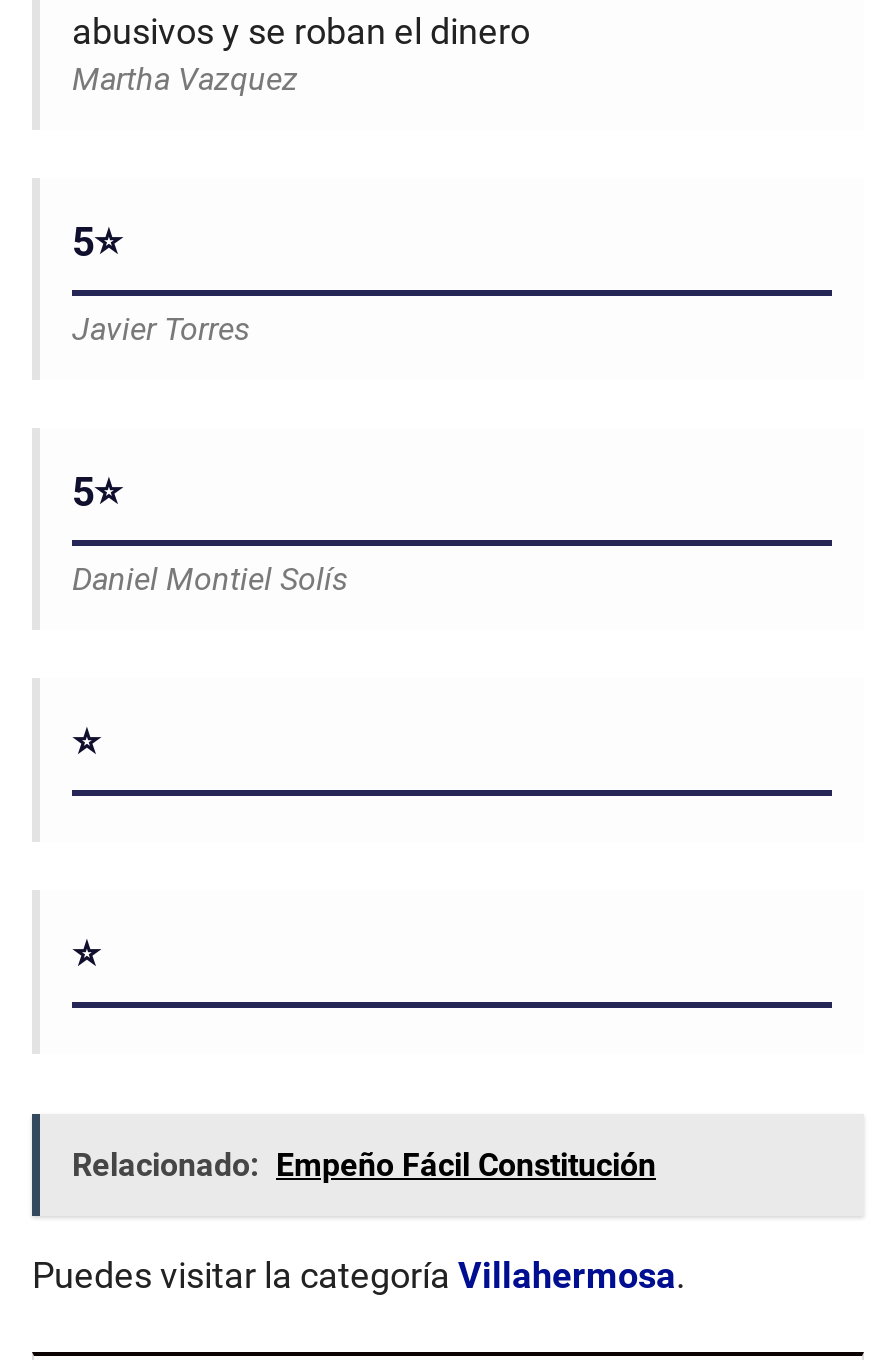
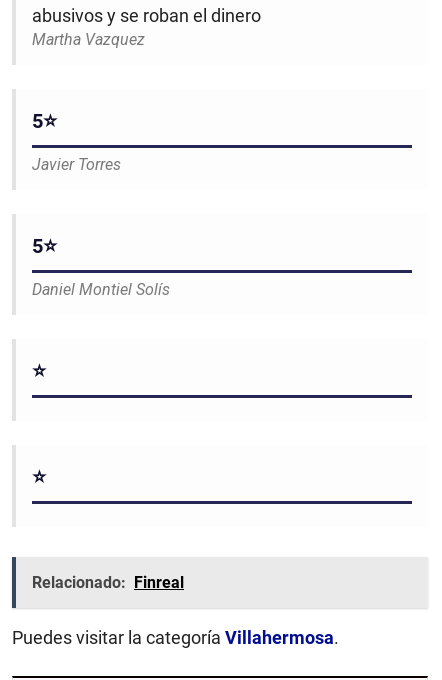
- Relacionado: Empeño Fácil Constitución
+ Relacionado: Finreal
